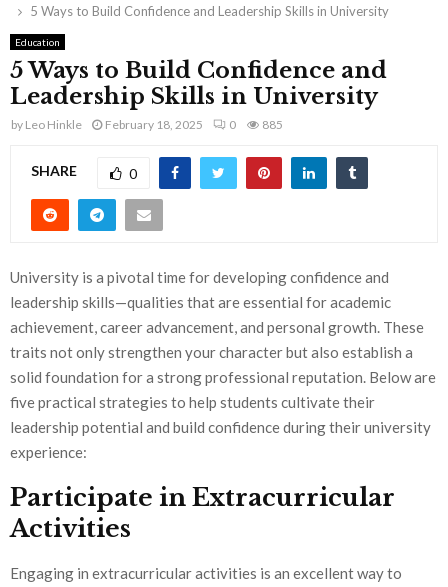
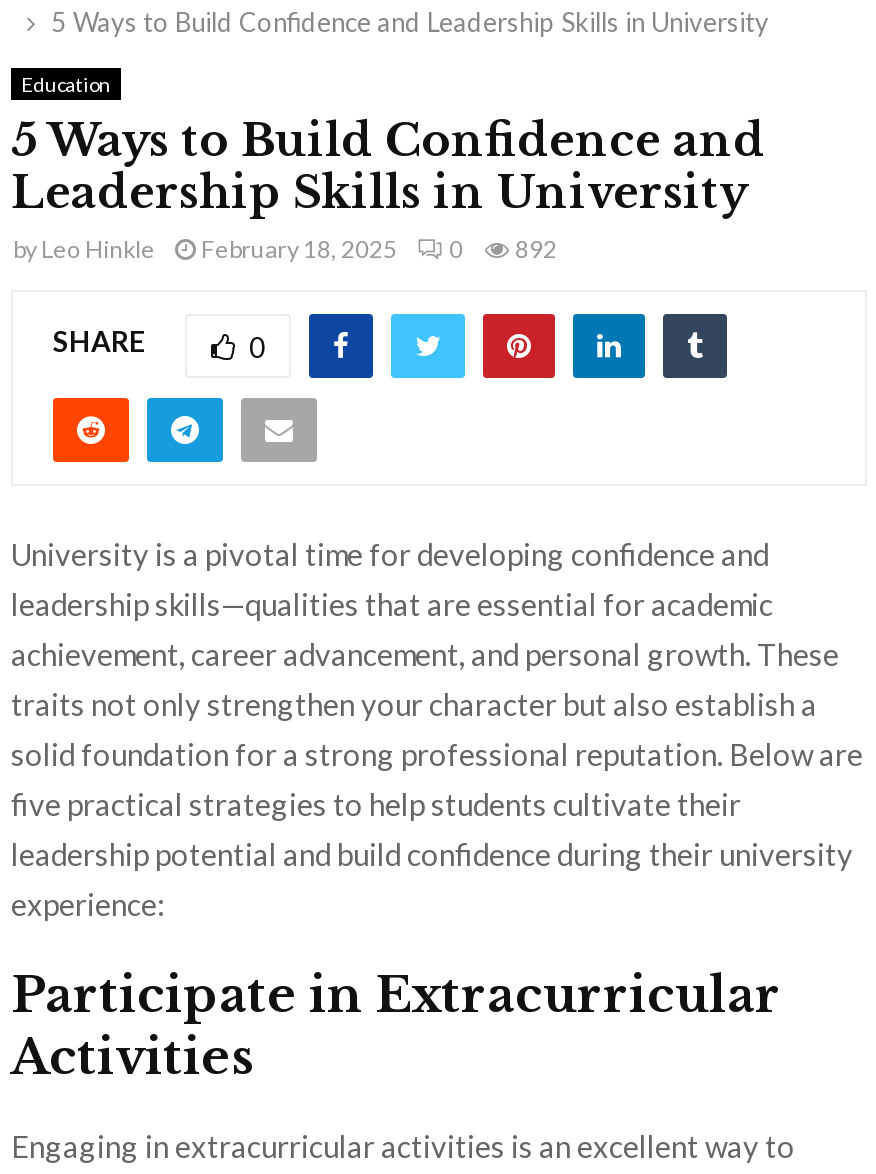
- by Leo Hinkle February 18, 2025 0 885
+ by Leo Hinkle February 18, 2025 0 892
